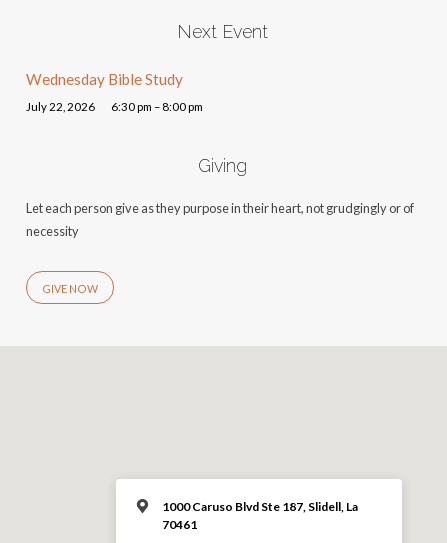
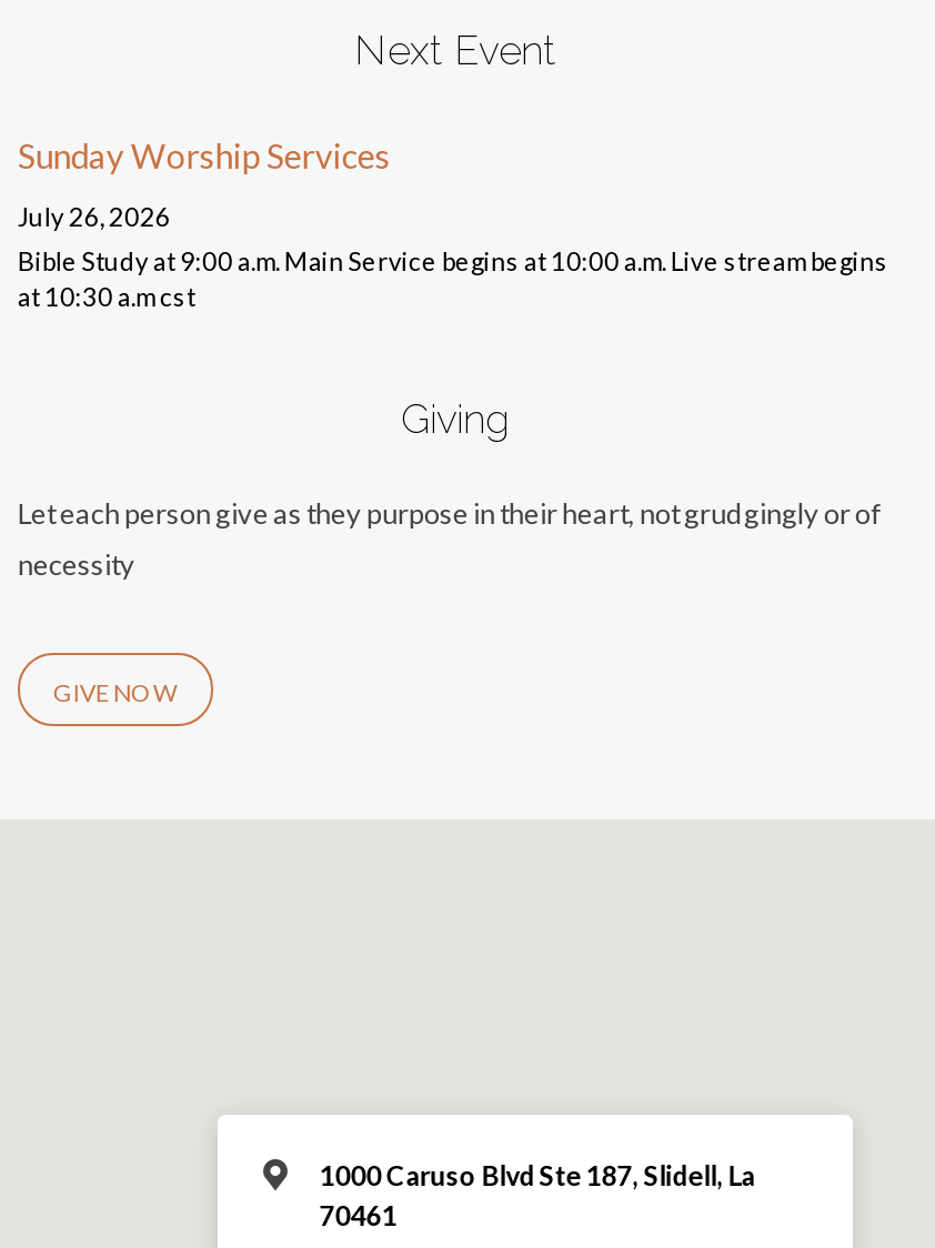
- Wednesday Bible Study
- July 22, 2026
- 6:30 pm – 8:00 pm
+ Sunday Worship Services
+ July 26, 2026
+ Bible Study at 9:00 a.m. Main Service begins at 10:00 a.m. Live stream begins
+ at 10:30 a.m cst
